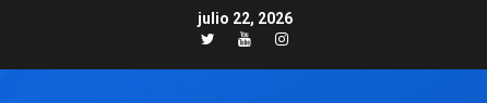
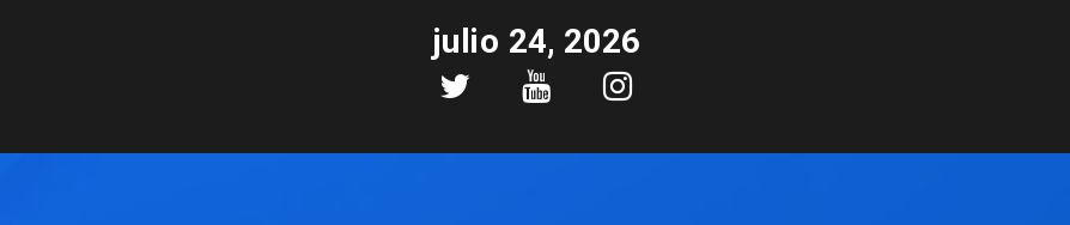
- julio 22, 2026
+ julio 24, 2026
